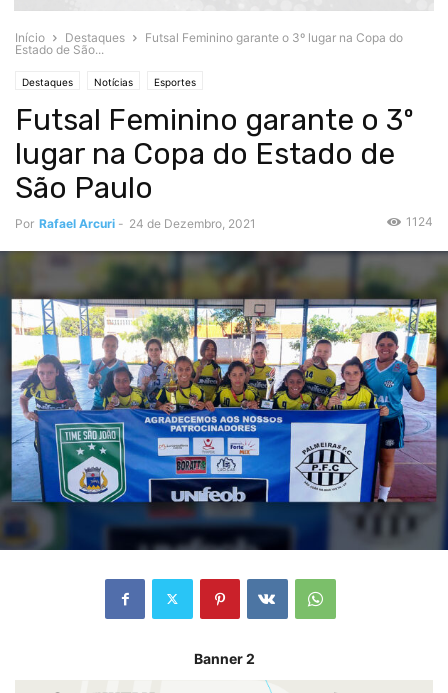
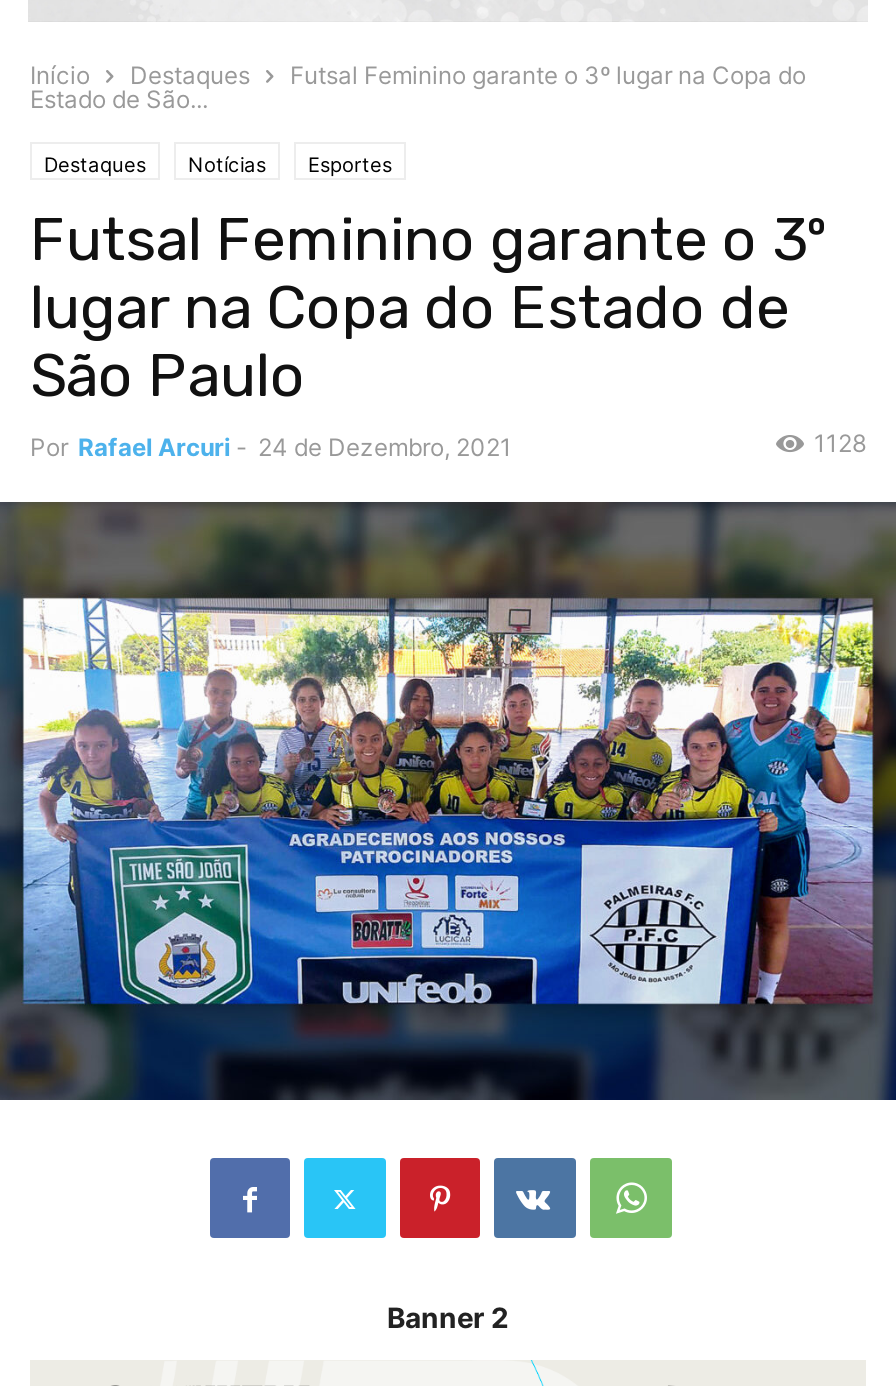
- 1124
+ 1128
